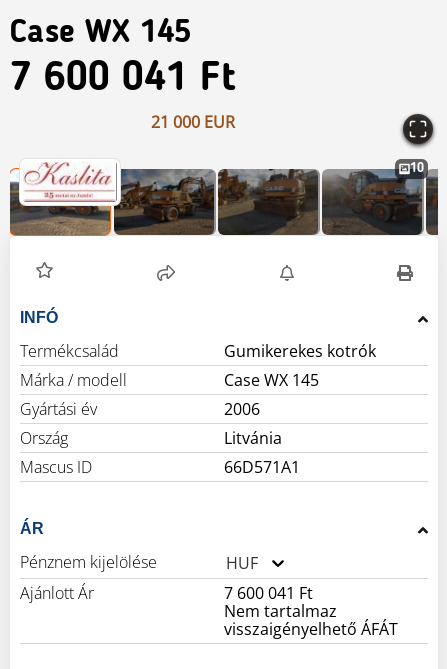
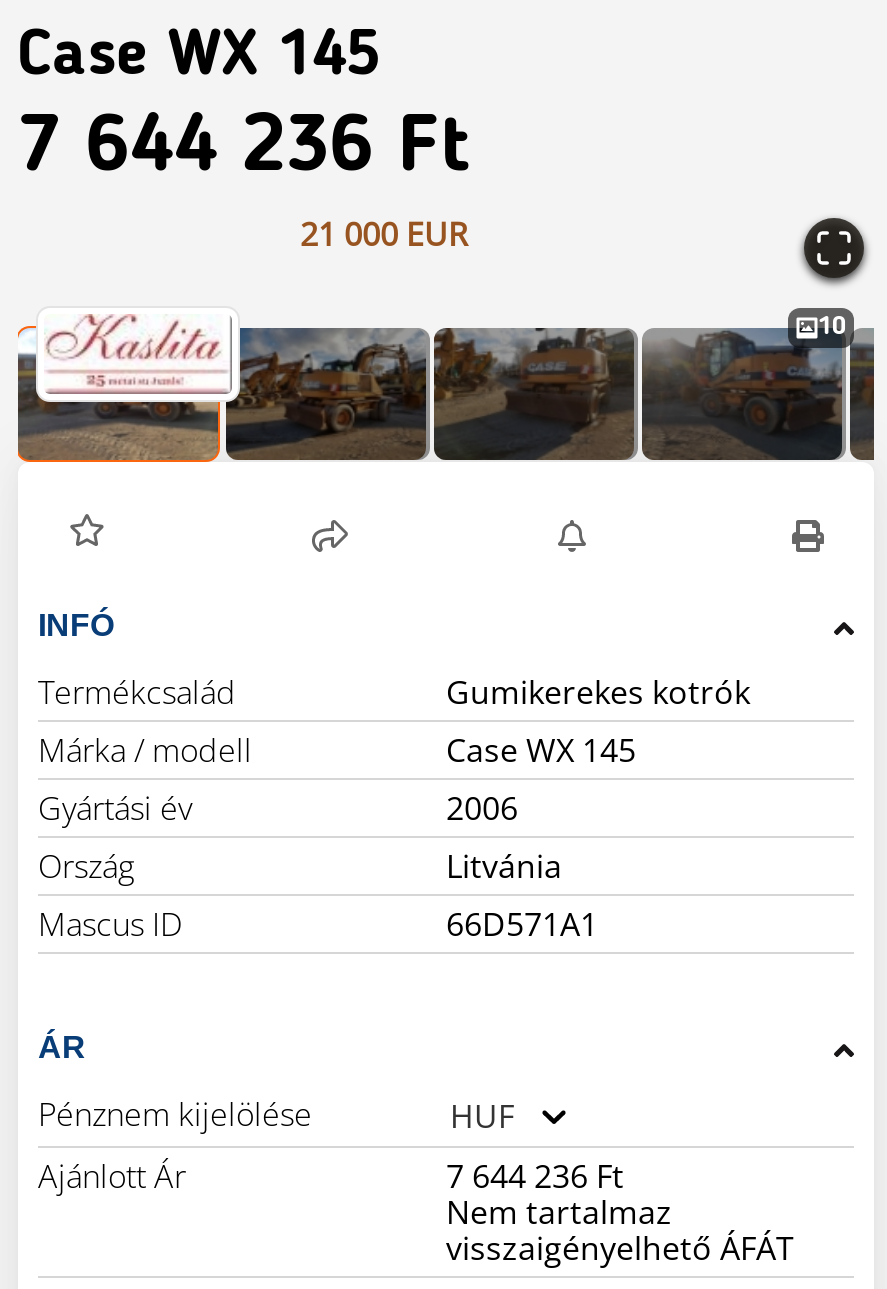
- 7 600 041 Ft
+ 7 644 236 Ft

- 7 600 041 Ft
+ 7 644 236 Ft
